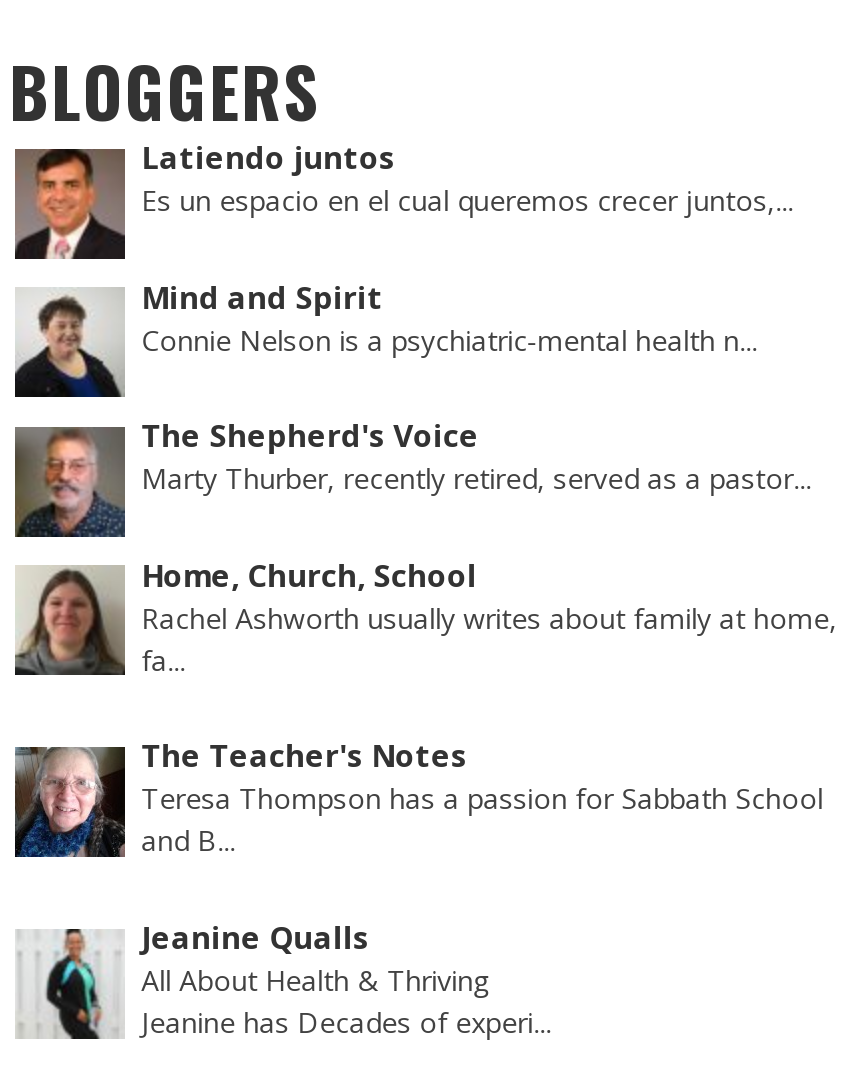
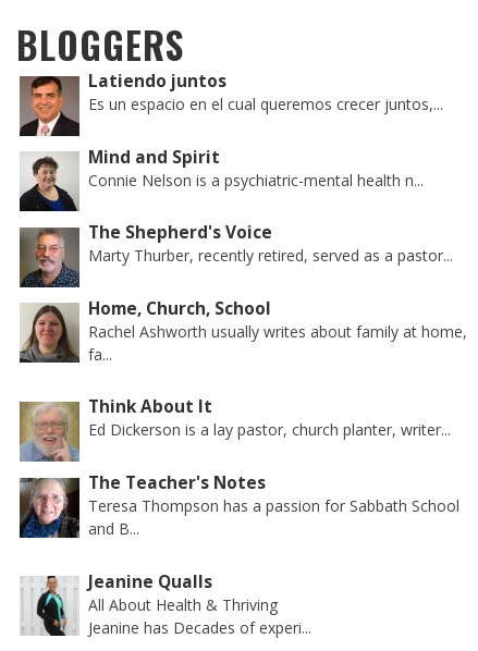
+ [image]
+ Think About It
+ Ed Dickerson is a lay pastor, church planter, writer...
